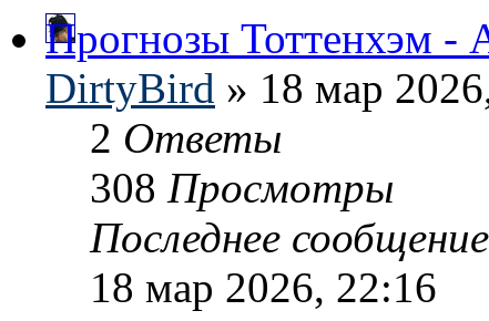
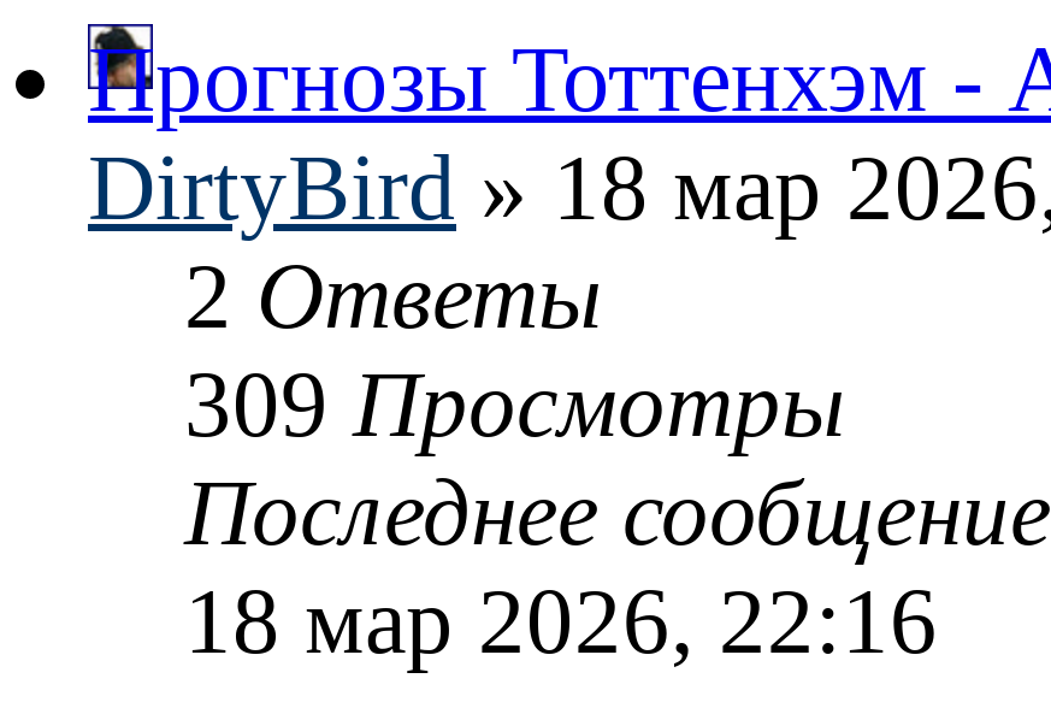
- 308 Просмотры
+ 309 Просмотры
